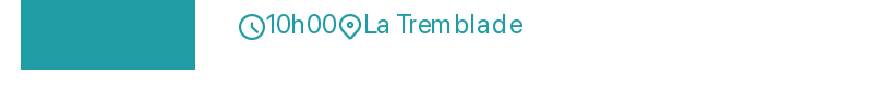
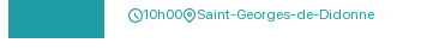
- La Tremblade
+ Saint-Georges-de-Didonne
